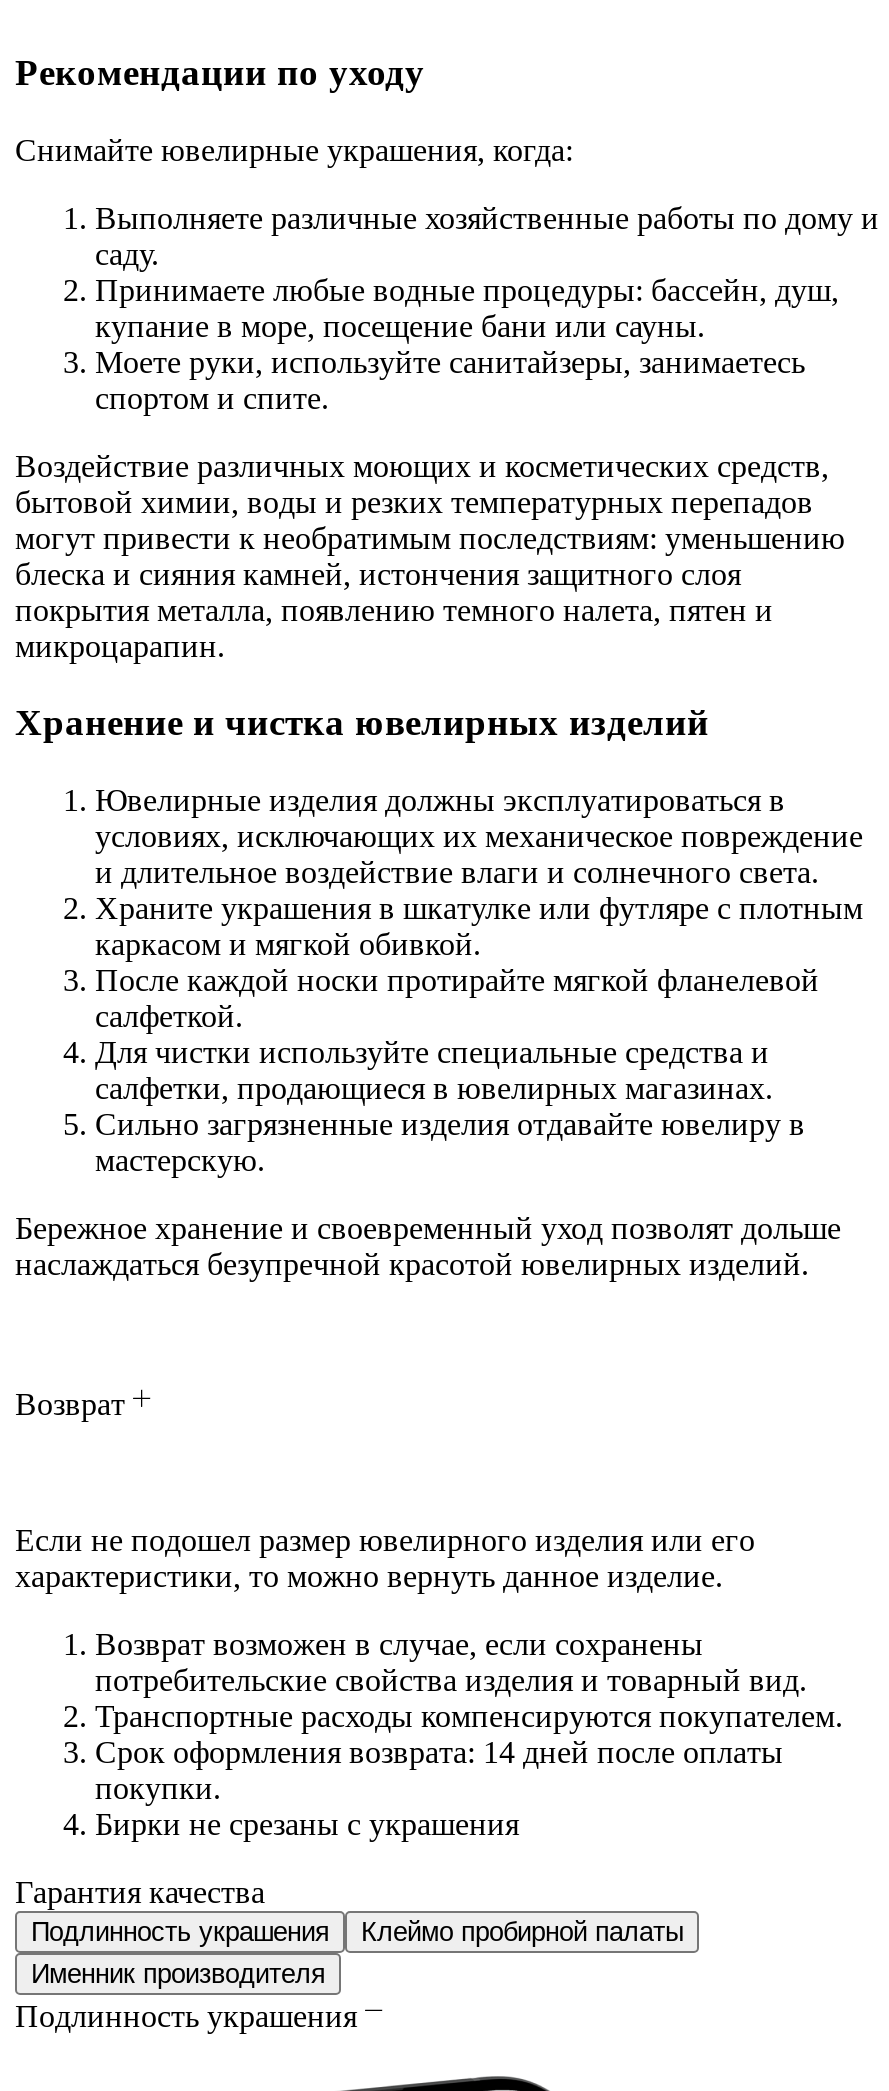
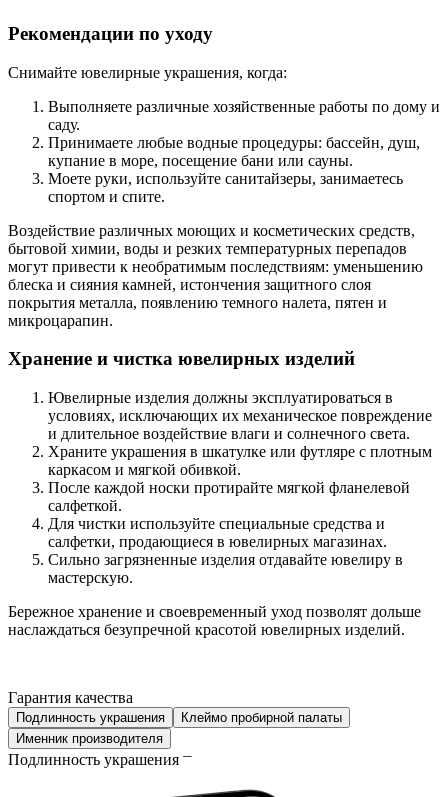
- Возврат

- Если не подошел размер ювелирного изделия или его
- характеристики, то можно вернуть данное изделие.
- Возврат возможен в случае, если сохранены
- потребительские свойства изделия и товарный вид.
- Транспортные расходы компенсируются покупателем.
- Срок оформления возврата: 14 дней после оплаты
- покупки.
- Бирки не срезаны с украшения
